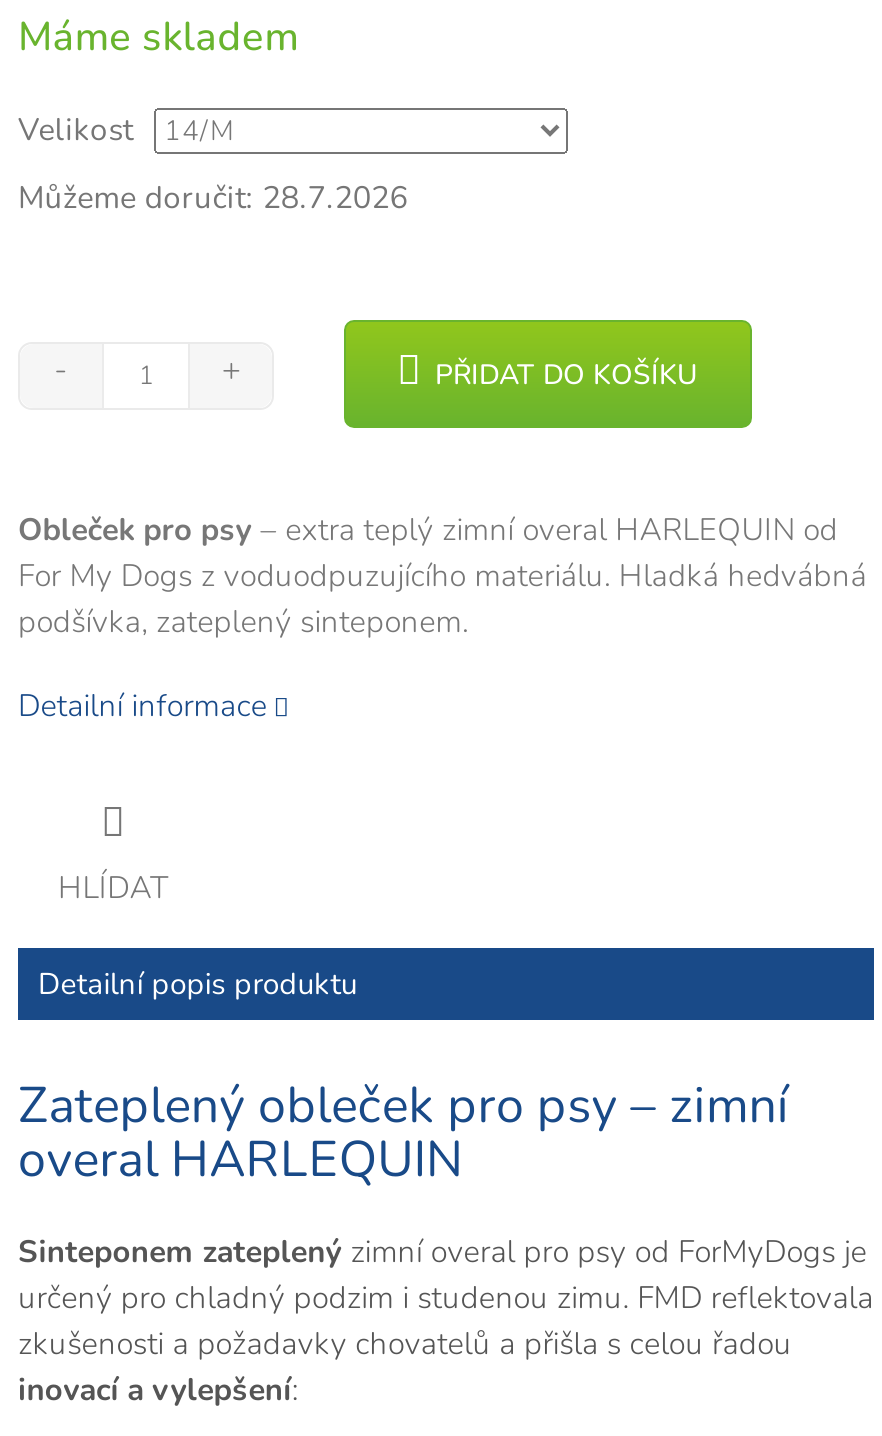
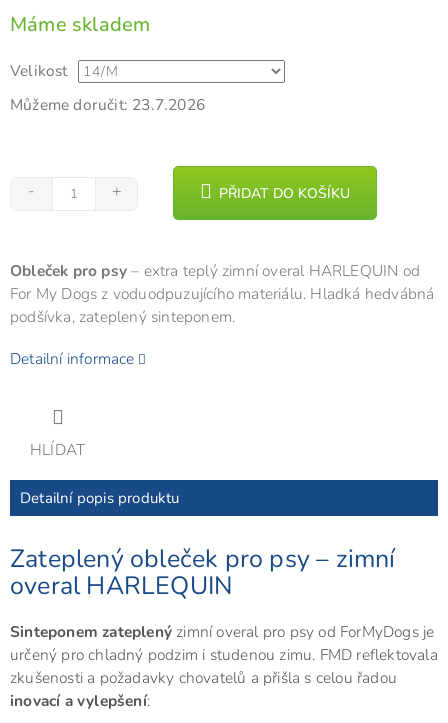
- Můžeme doručit: 28.7.2026
+ Můžeme doručit: 23.7.2026
